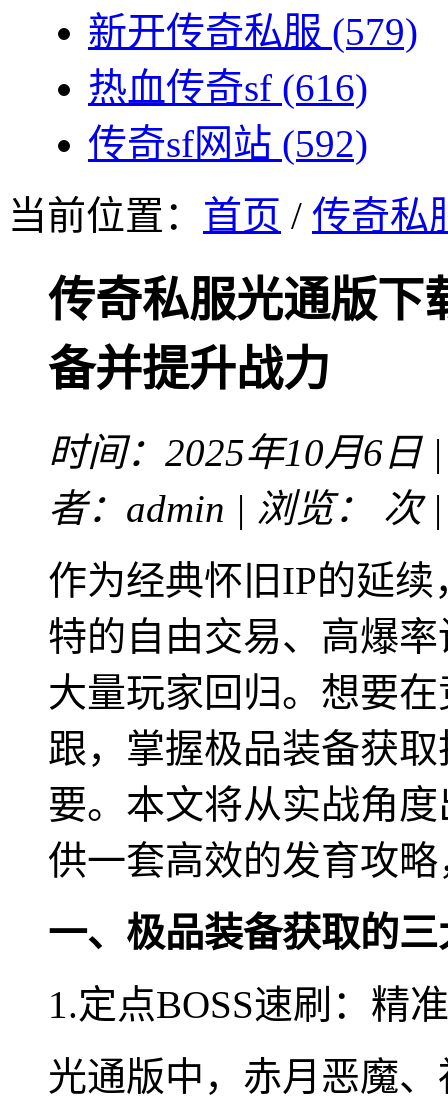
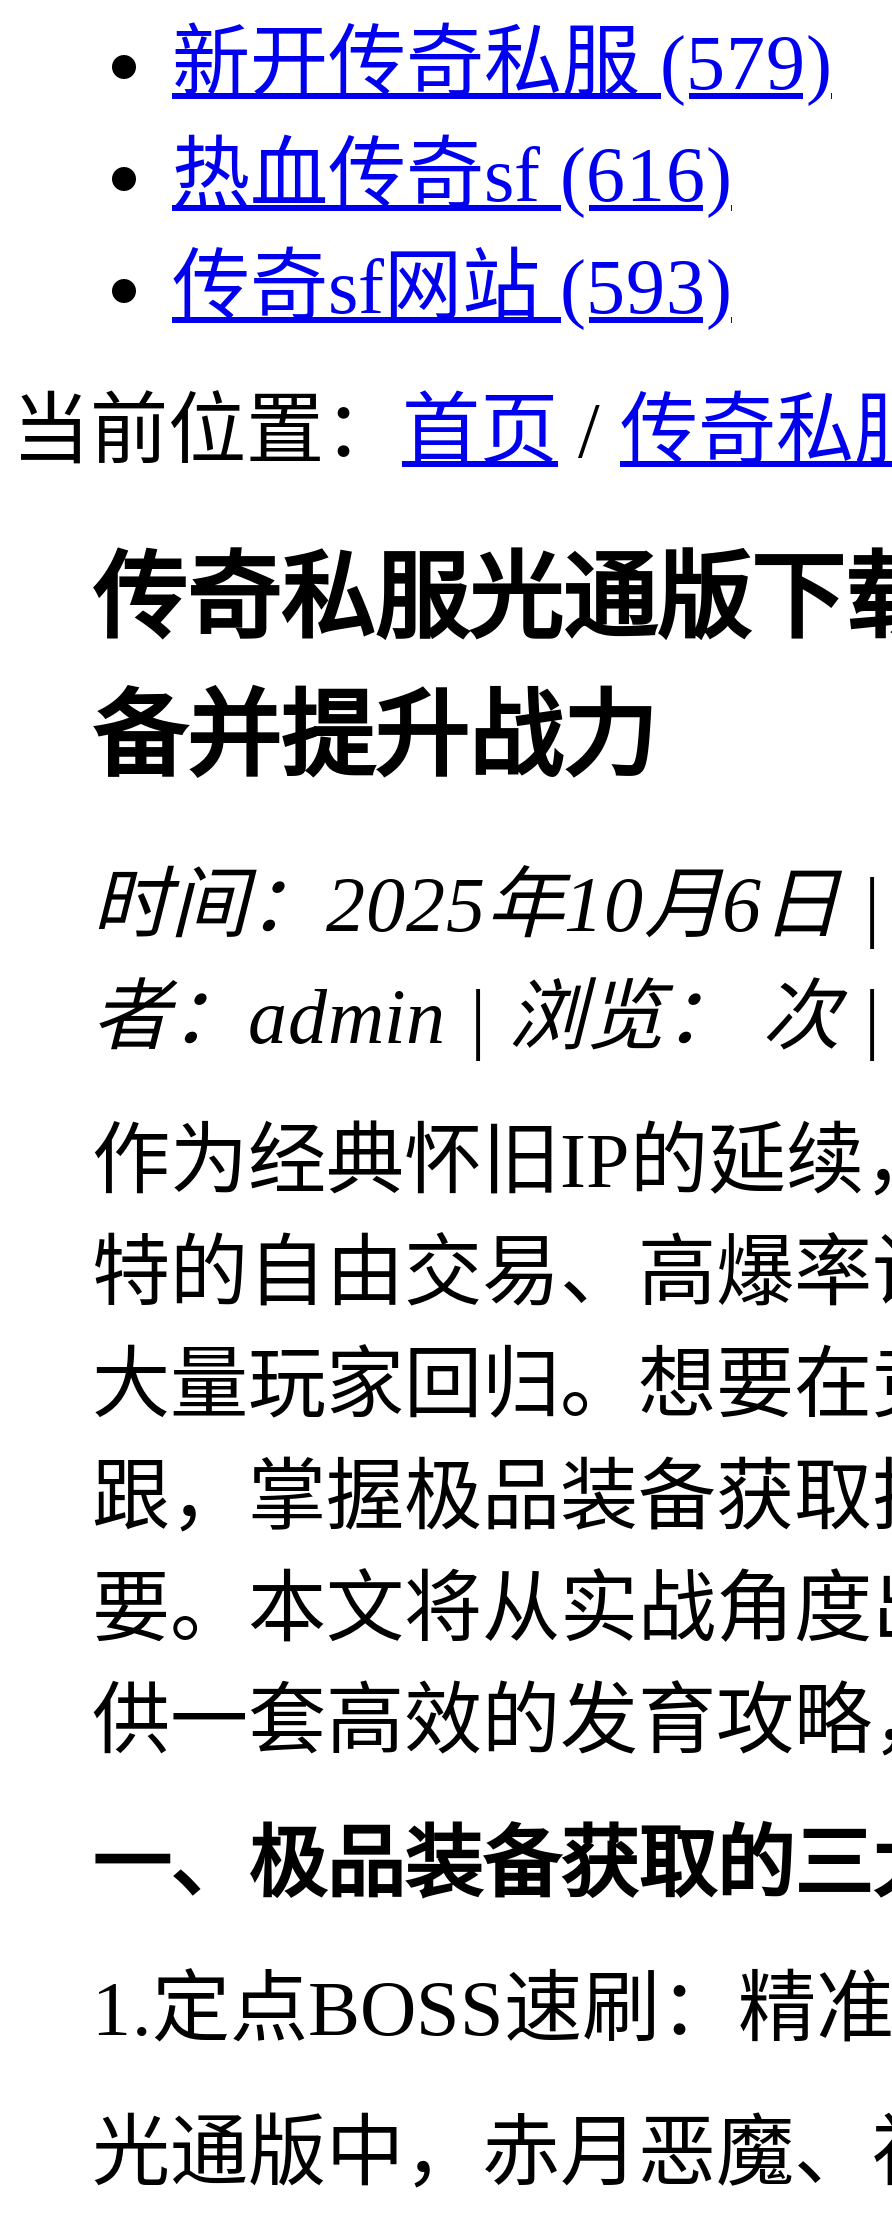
- 传奇sf网站(592)
+ 传奇sf网站(593)
